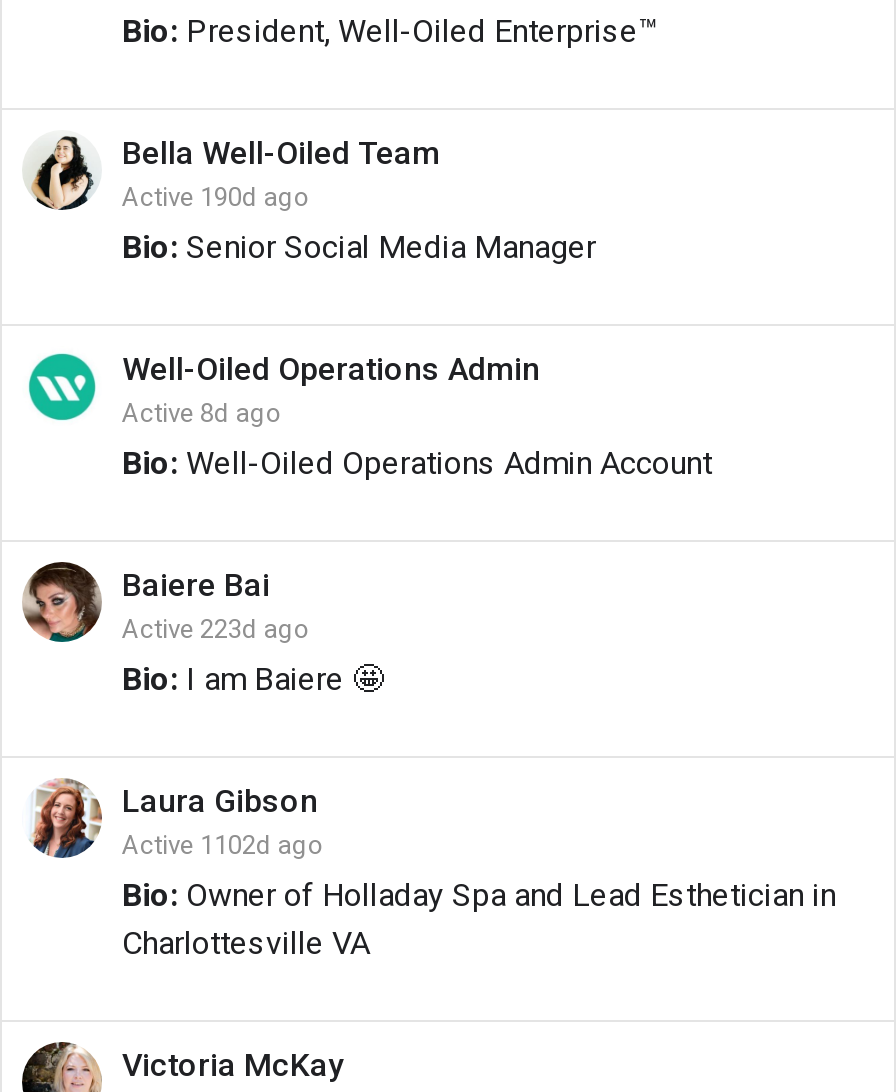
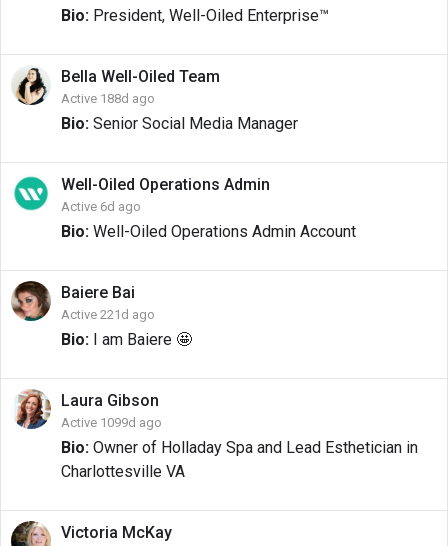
- Active 190d ago
+ Active 188d ago

- Active 8d ago
+ Active 6d ago

- Active 223d ago
+ Active 221d ago

- Active 1102d ago
+ Active 1099d ago
